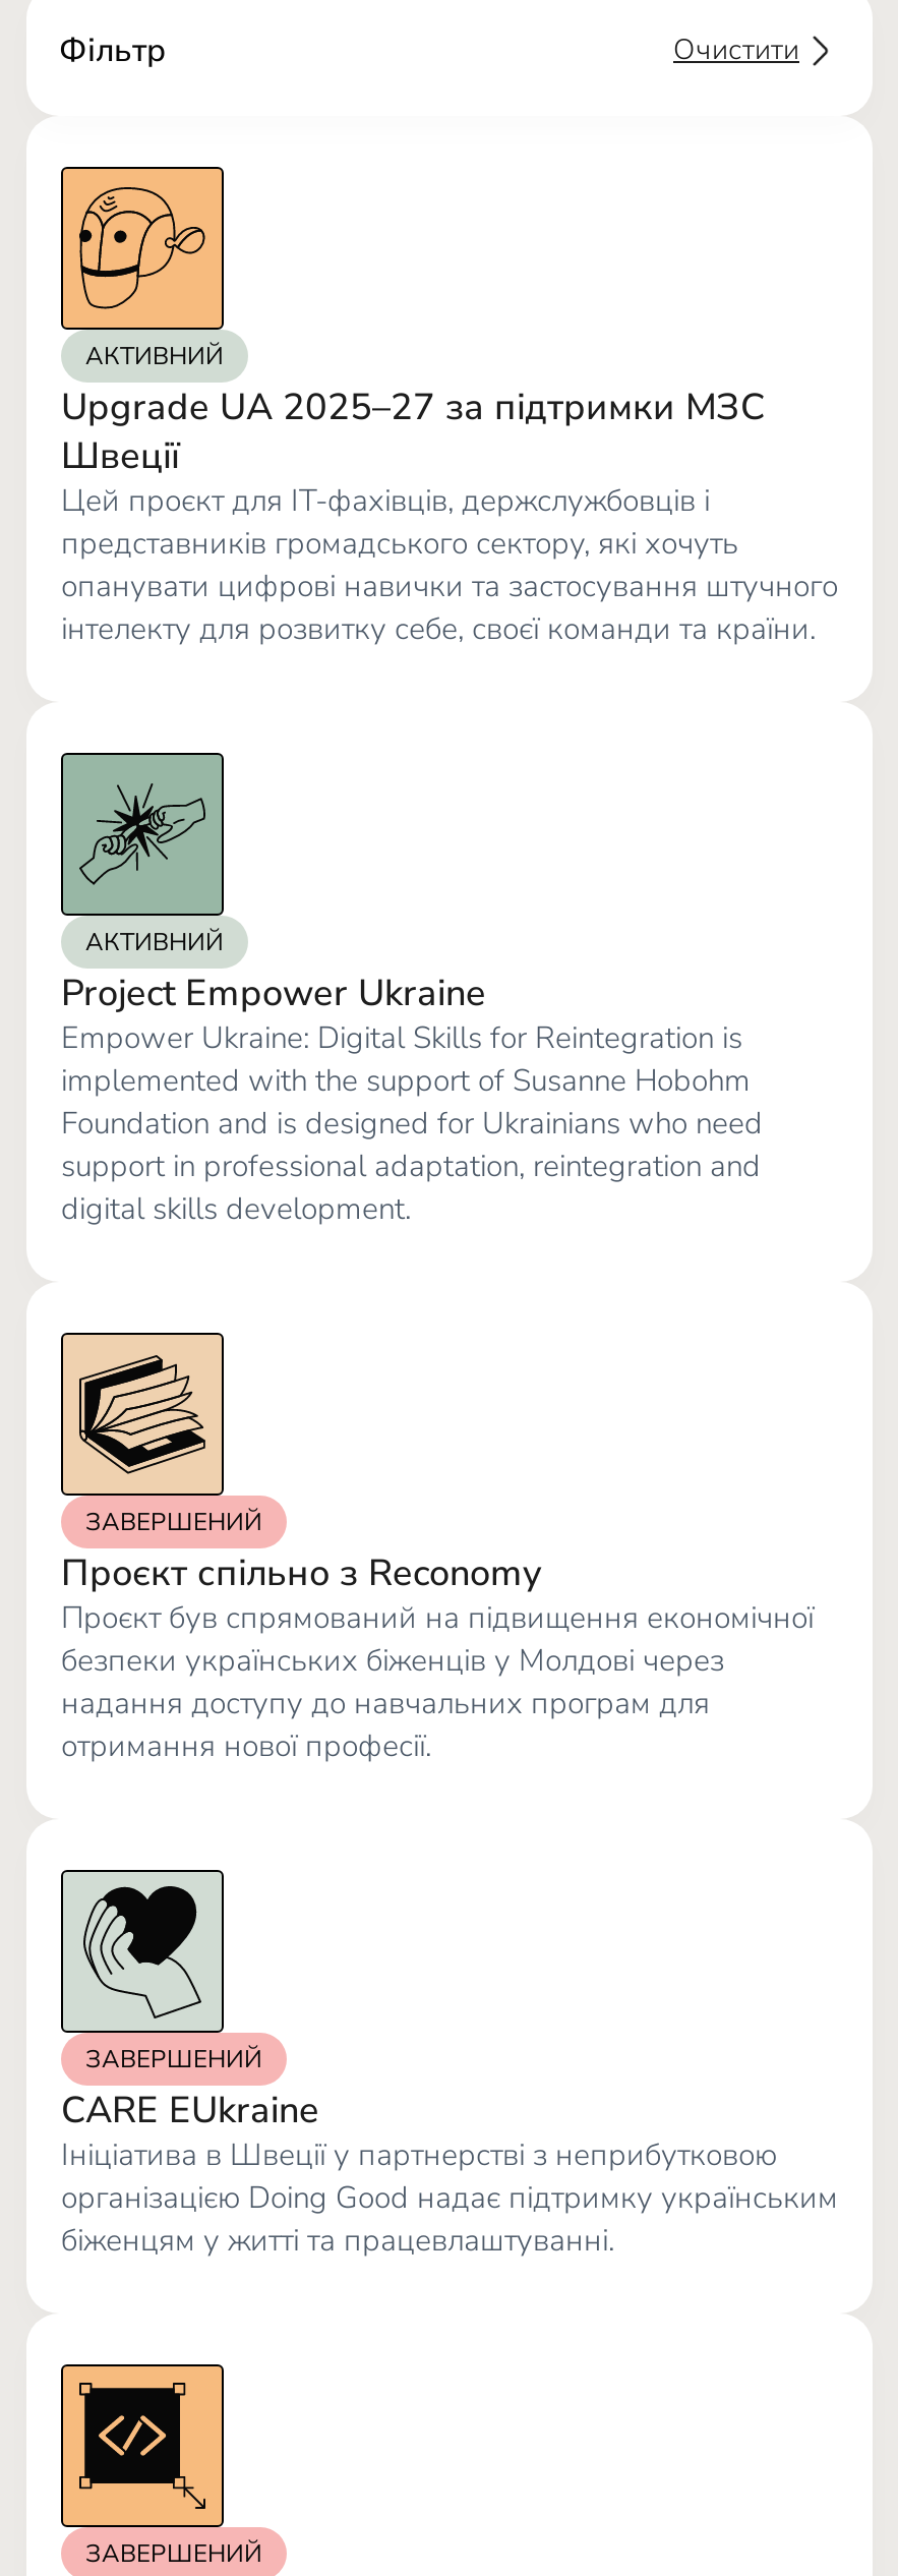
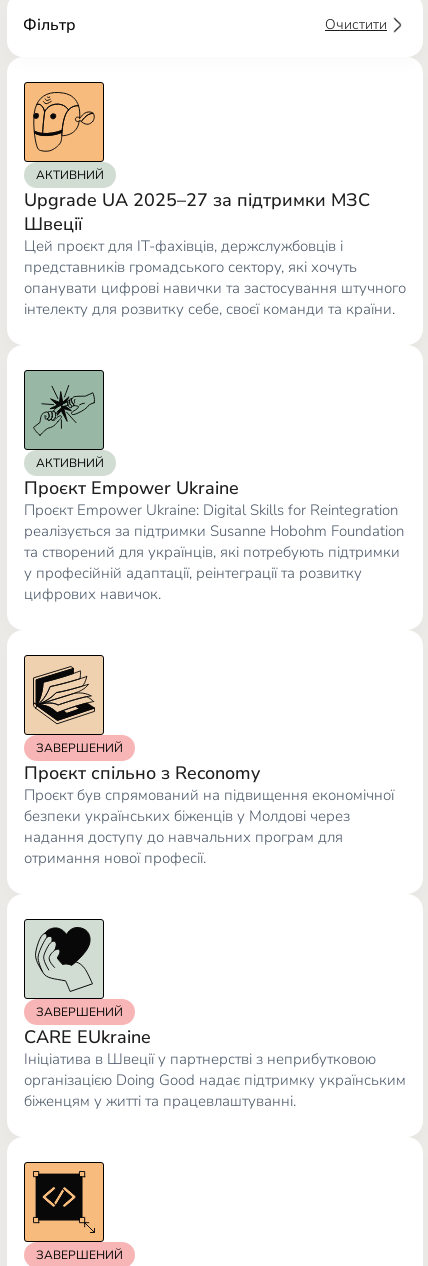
- Project Empower Ukraine
- Empower Ukraine: Digital Skills for Reintegration is
- implemented with the support of Susanne Hobohm
- Foundation and is designed for Ukrainians who need
- support in professional adaptation, reintegration and
- digital skills development.
+ Проєкт Empower Ukraine
+ Проєкт Empower Ukraine: Digital Skills for Reintegration
+ реалізується за підтримки Susanne Hobohm Foundation
+ та створений для українців, які потребують підтримки
+ у професійній адаптації, реінтеграції та розвитку
+ цифрових навичок.
